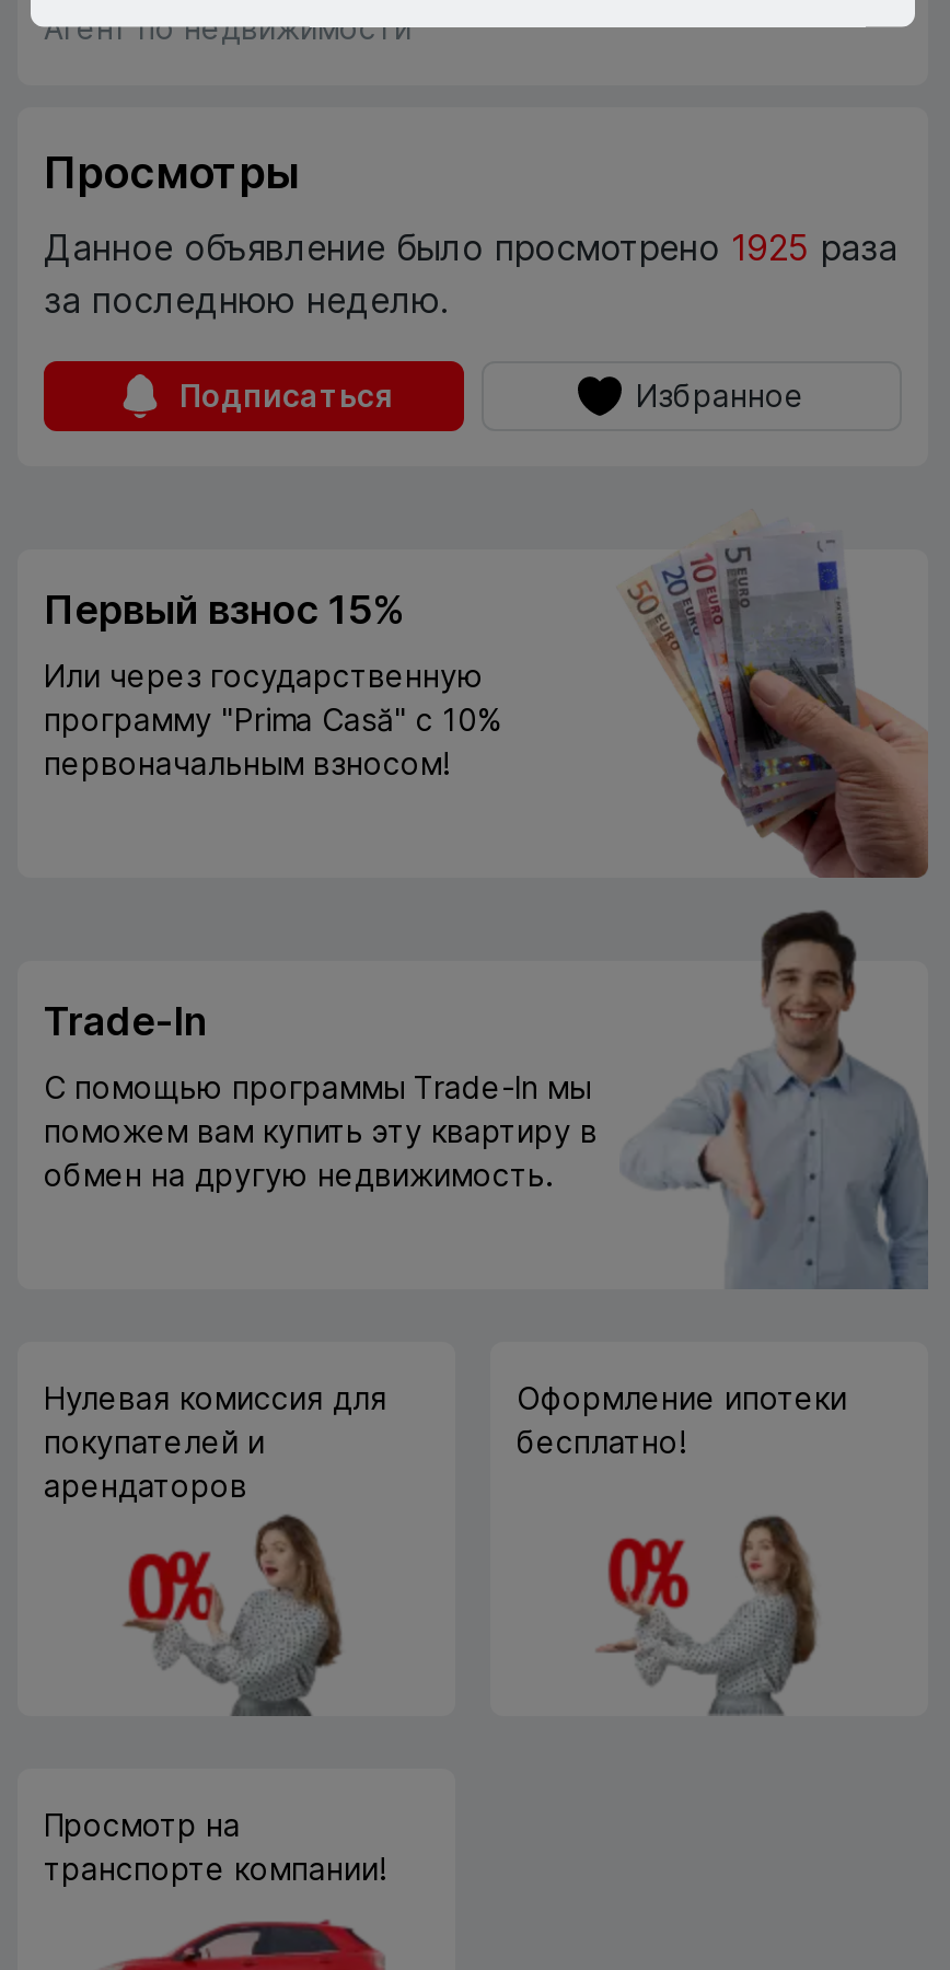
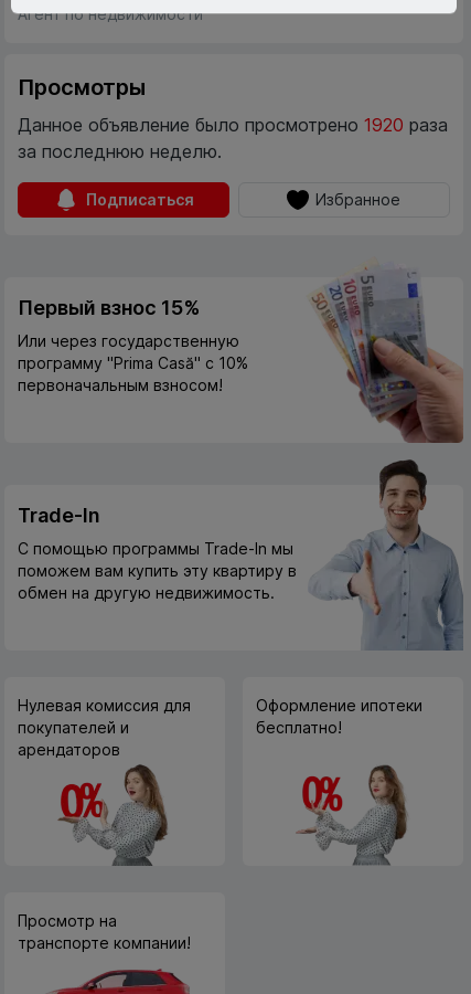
- Данное объявление было просмотрено 1925 раза
+ Данное объявление было просмотрено 1920 раза
